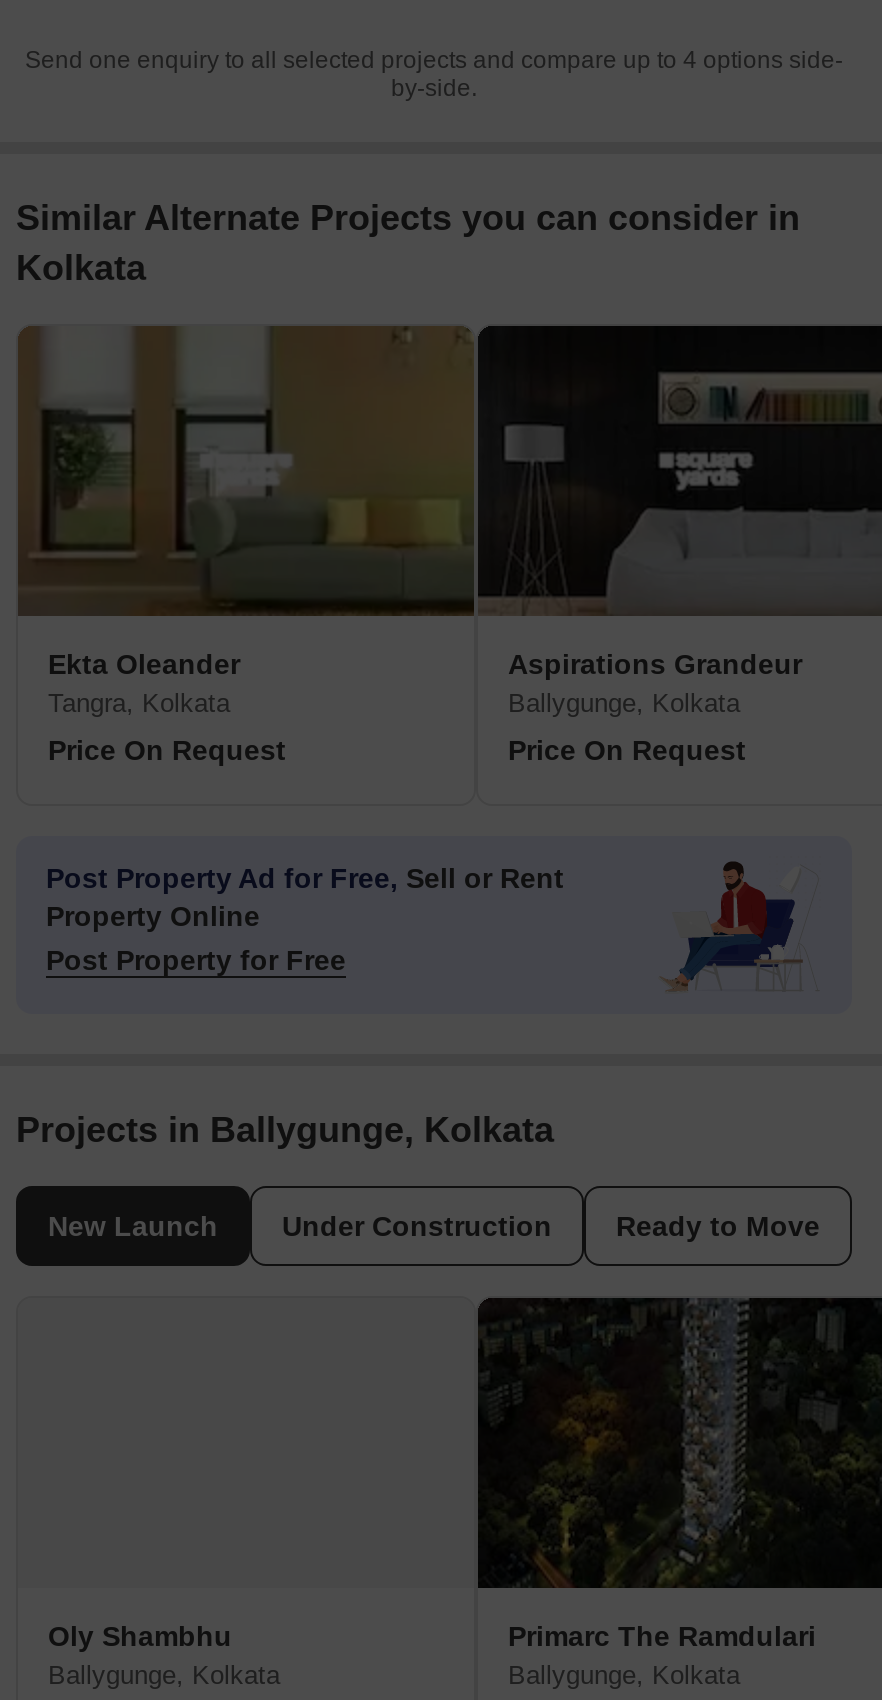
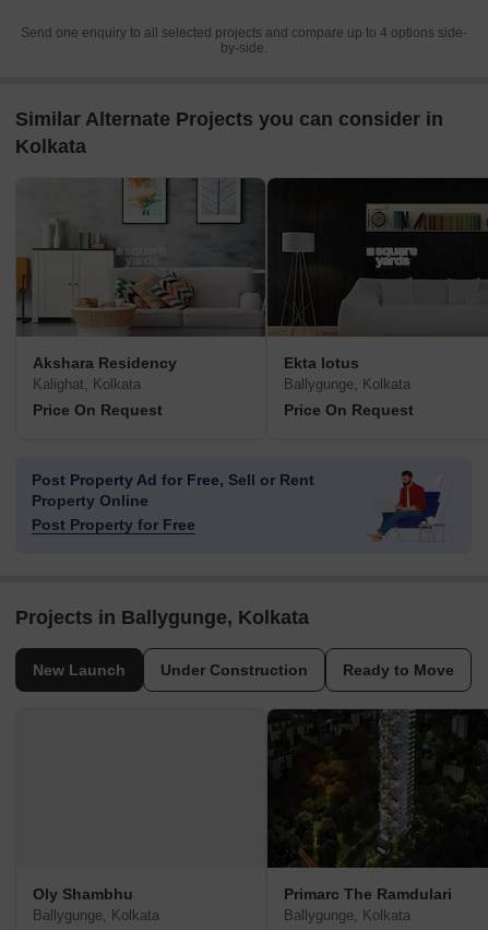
- [image]
- Ekta Oleander
- Tangra, Kolkata
+ [image]
+ Akshara Residency
+ Kalighat, Kolkata

- Aspirations Grandeur
+ Ekta lotus
